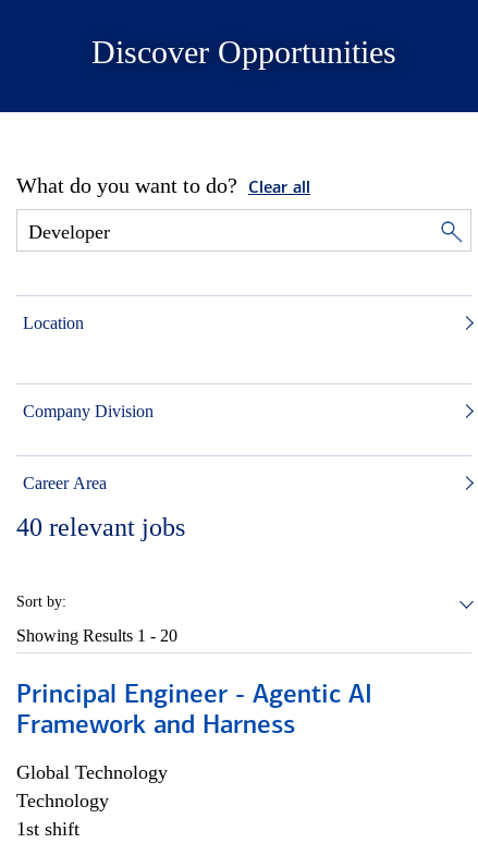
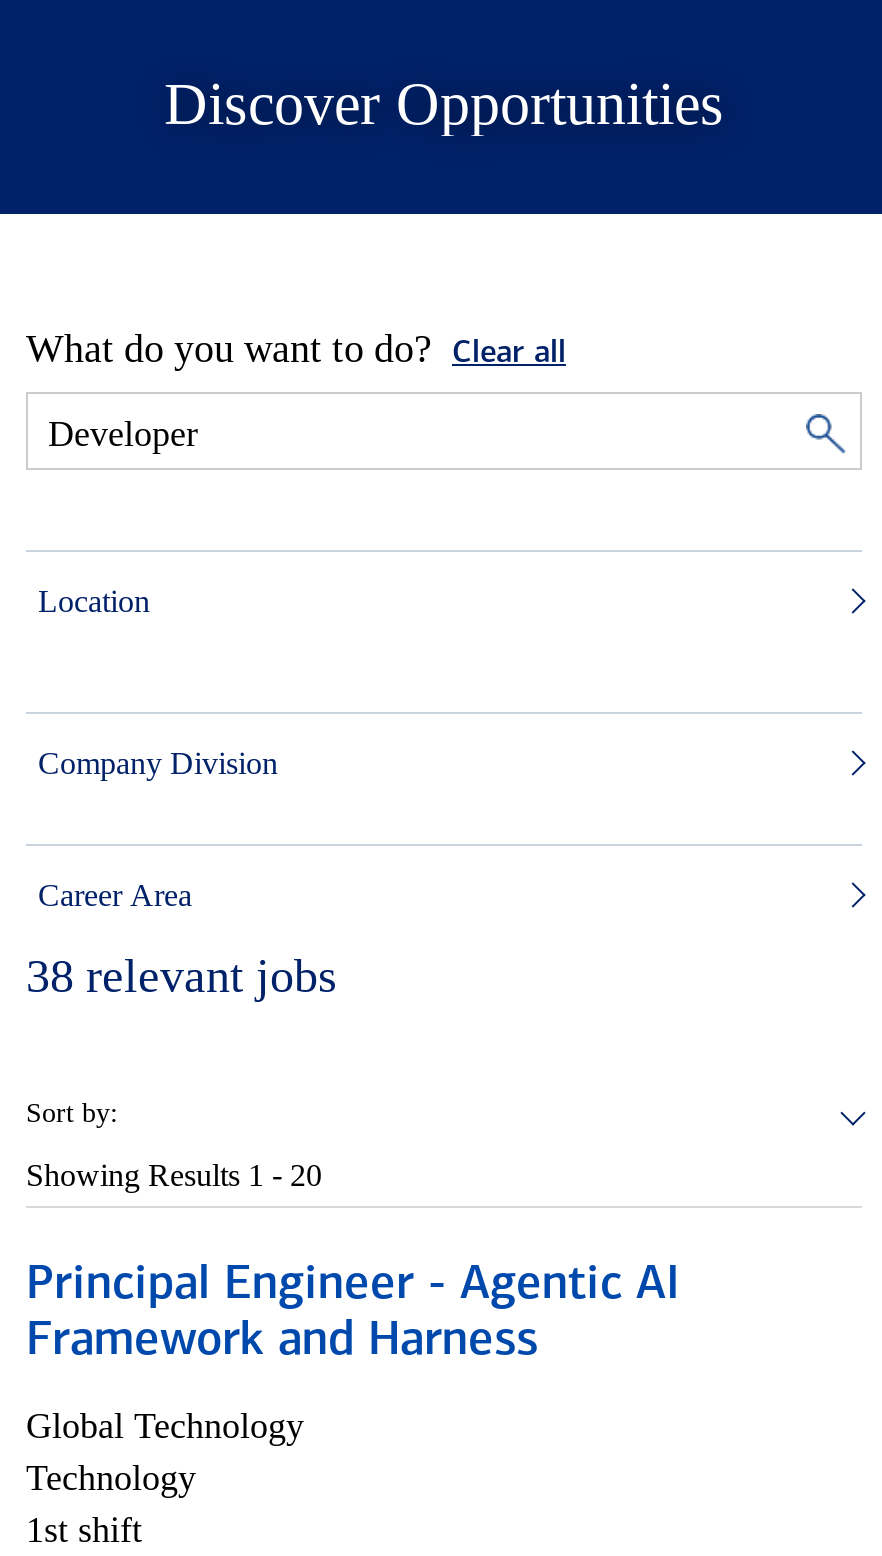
- 40 relevant jobs
+ 38 relevant jobs
